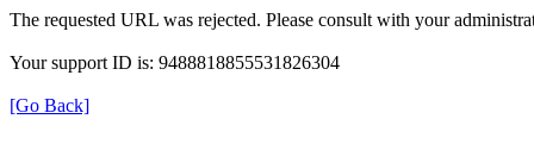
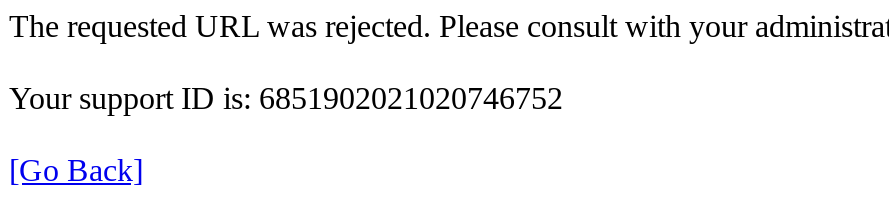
- Your support ID is: 9488818855531826304
+ Your support ID is: 6851902021020746752
